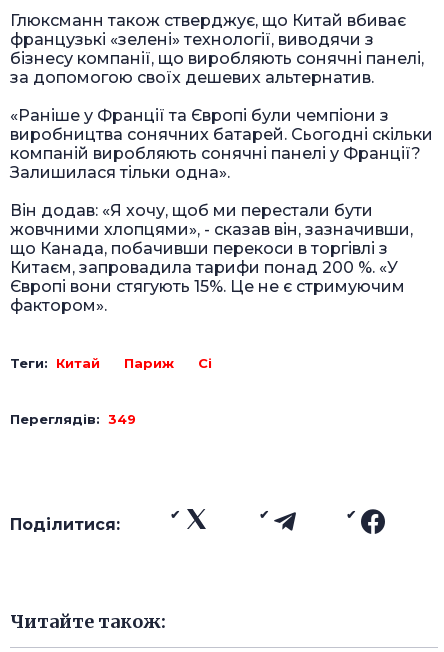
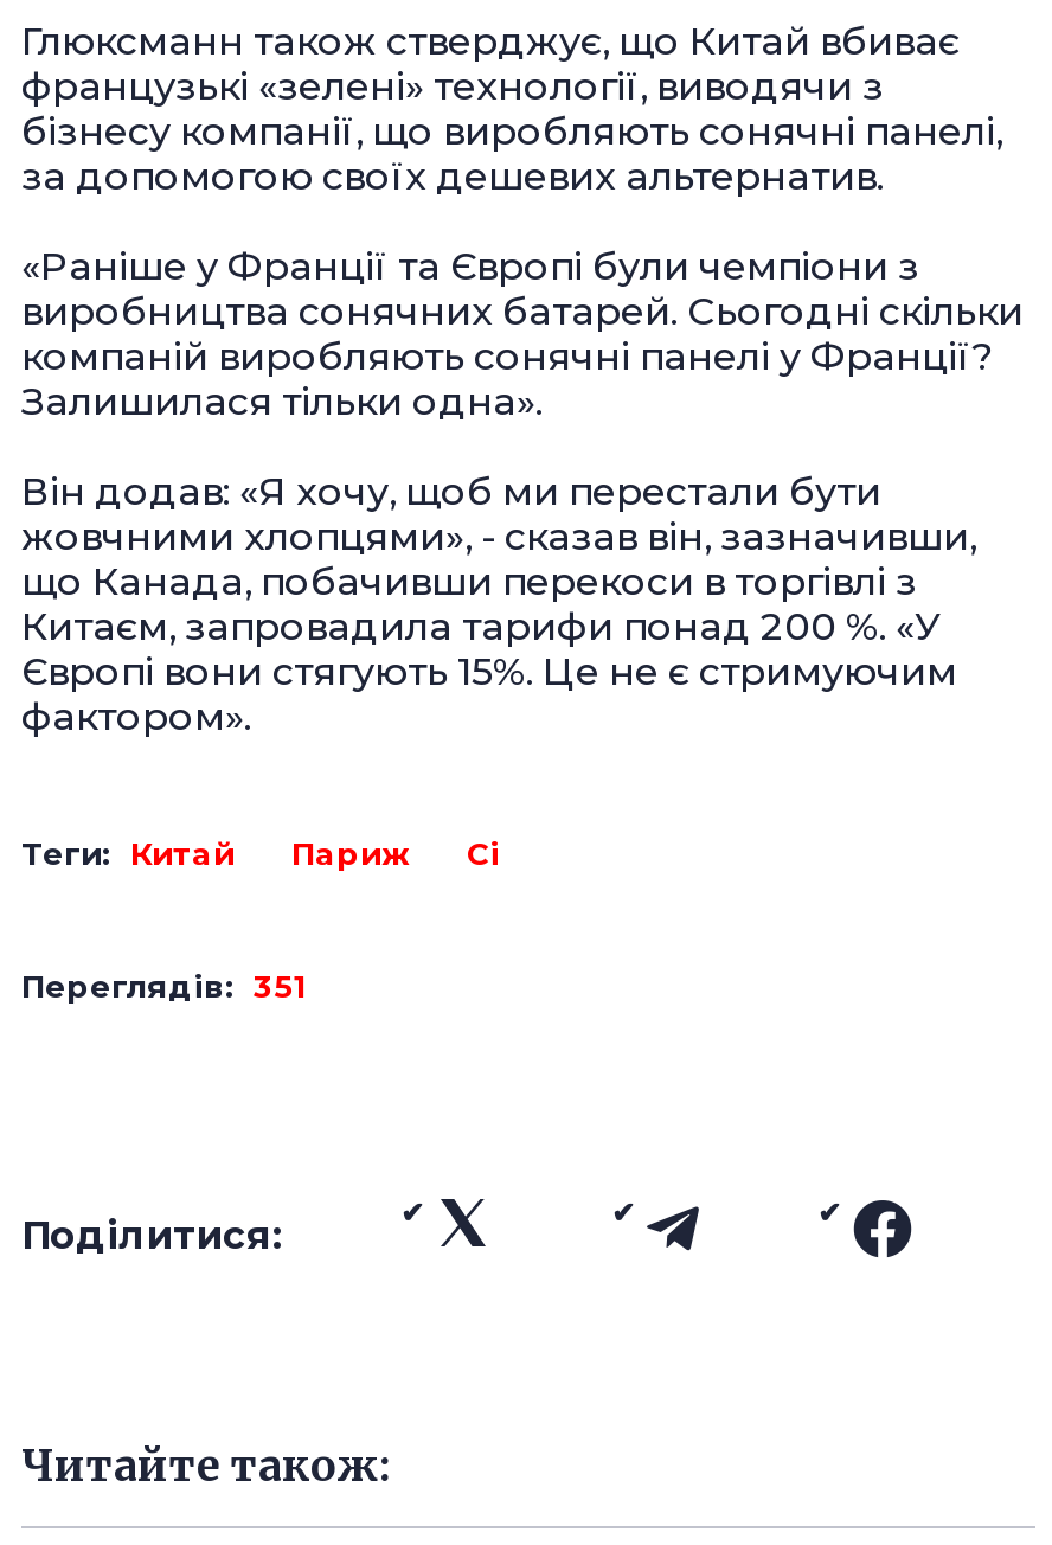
- Переглядів: 349
+ Переглядів: 351
